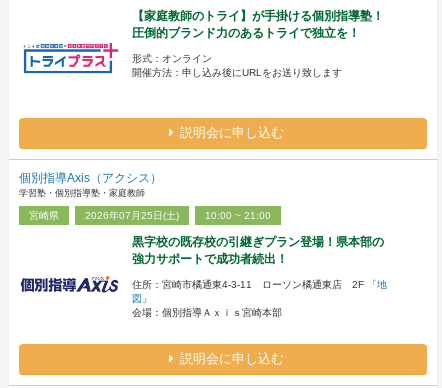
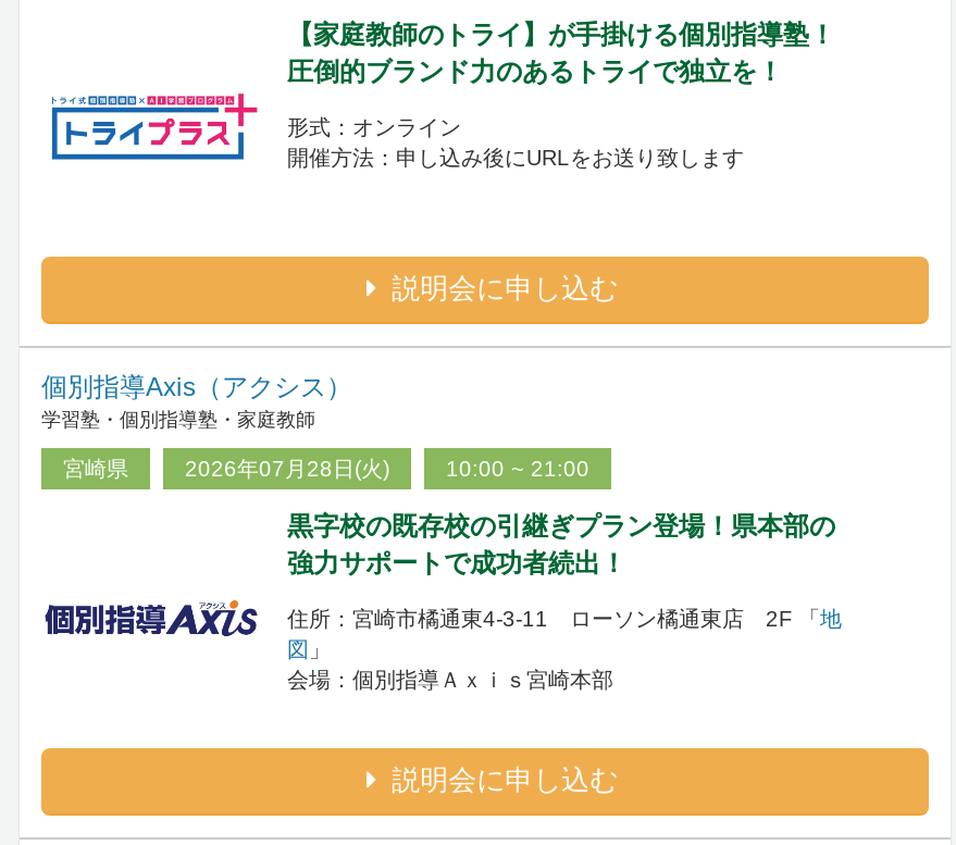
- 2026年07月25日(土)
+ 2026年07月28日(火)
